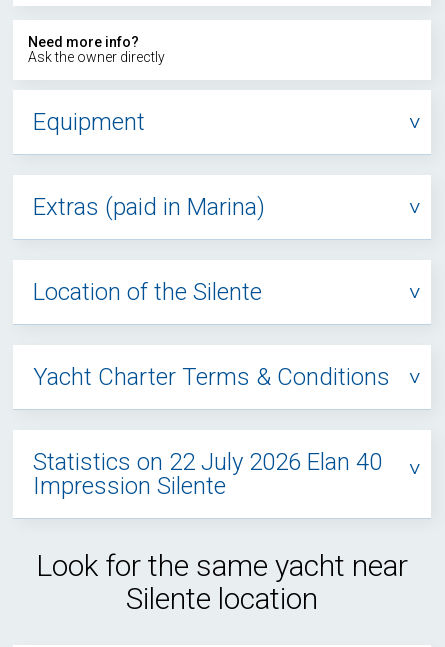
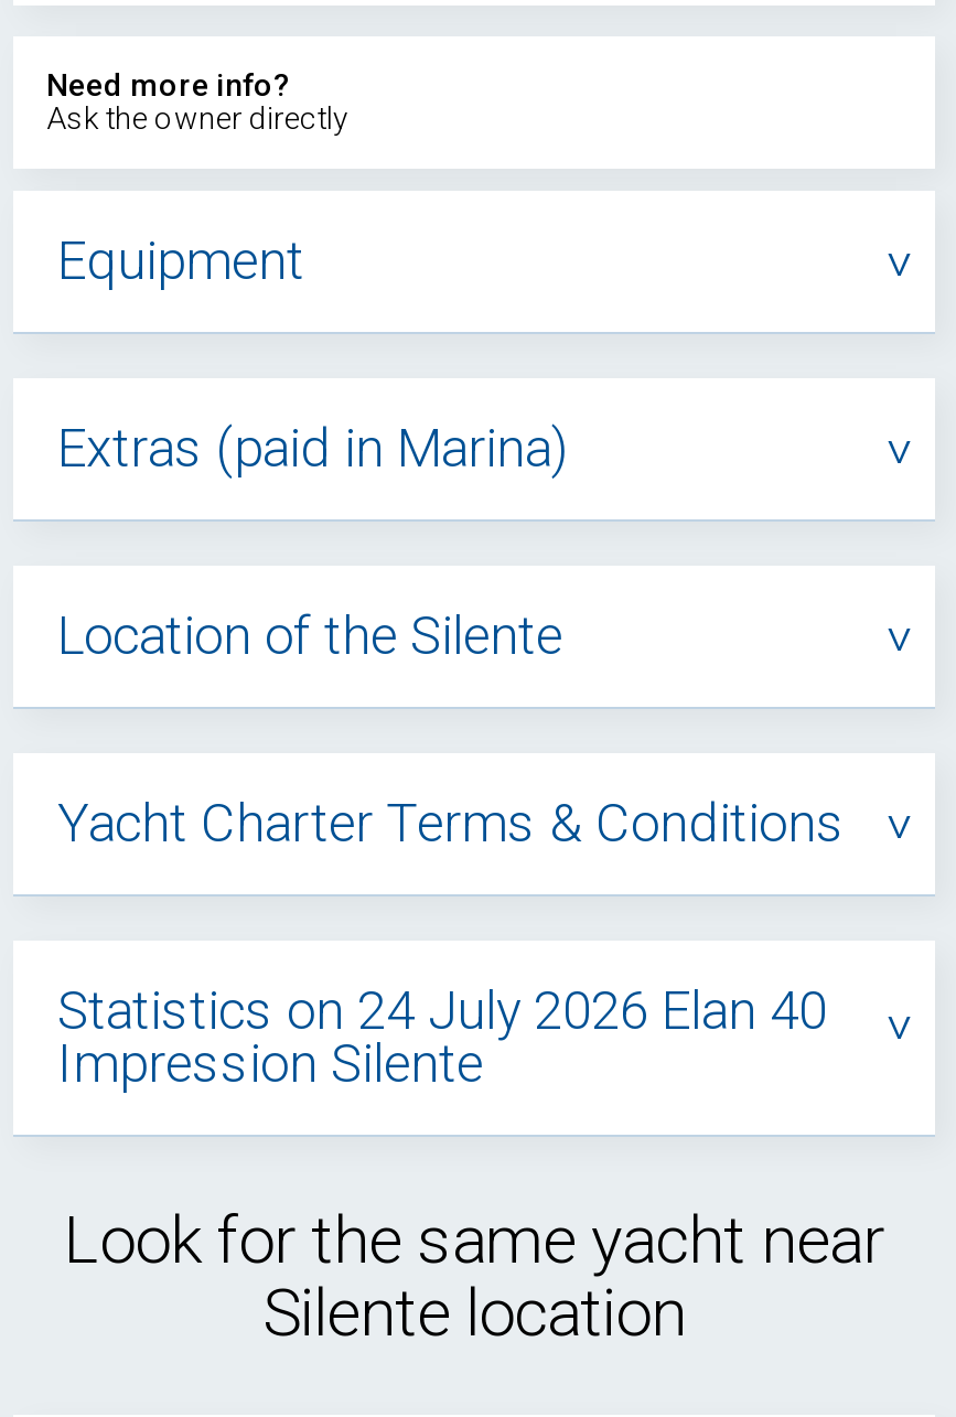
- Statistics on 22 July 2026 Elan 40
+ Statistics on 24 July 2026 Elan 40
